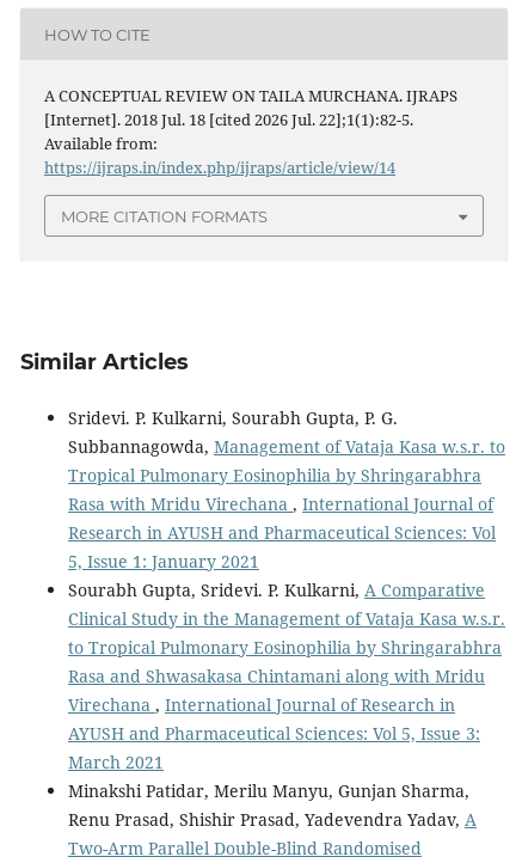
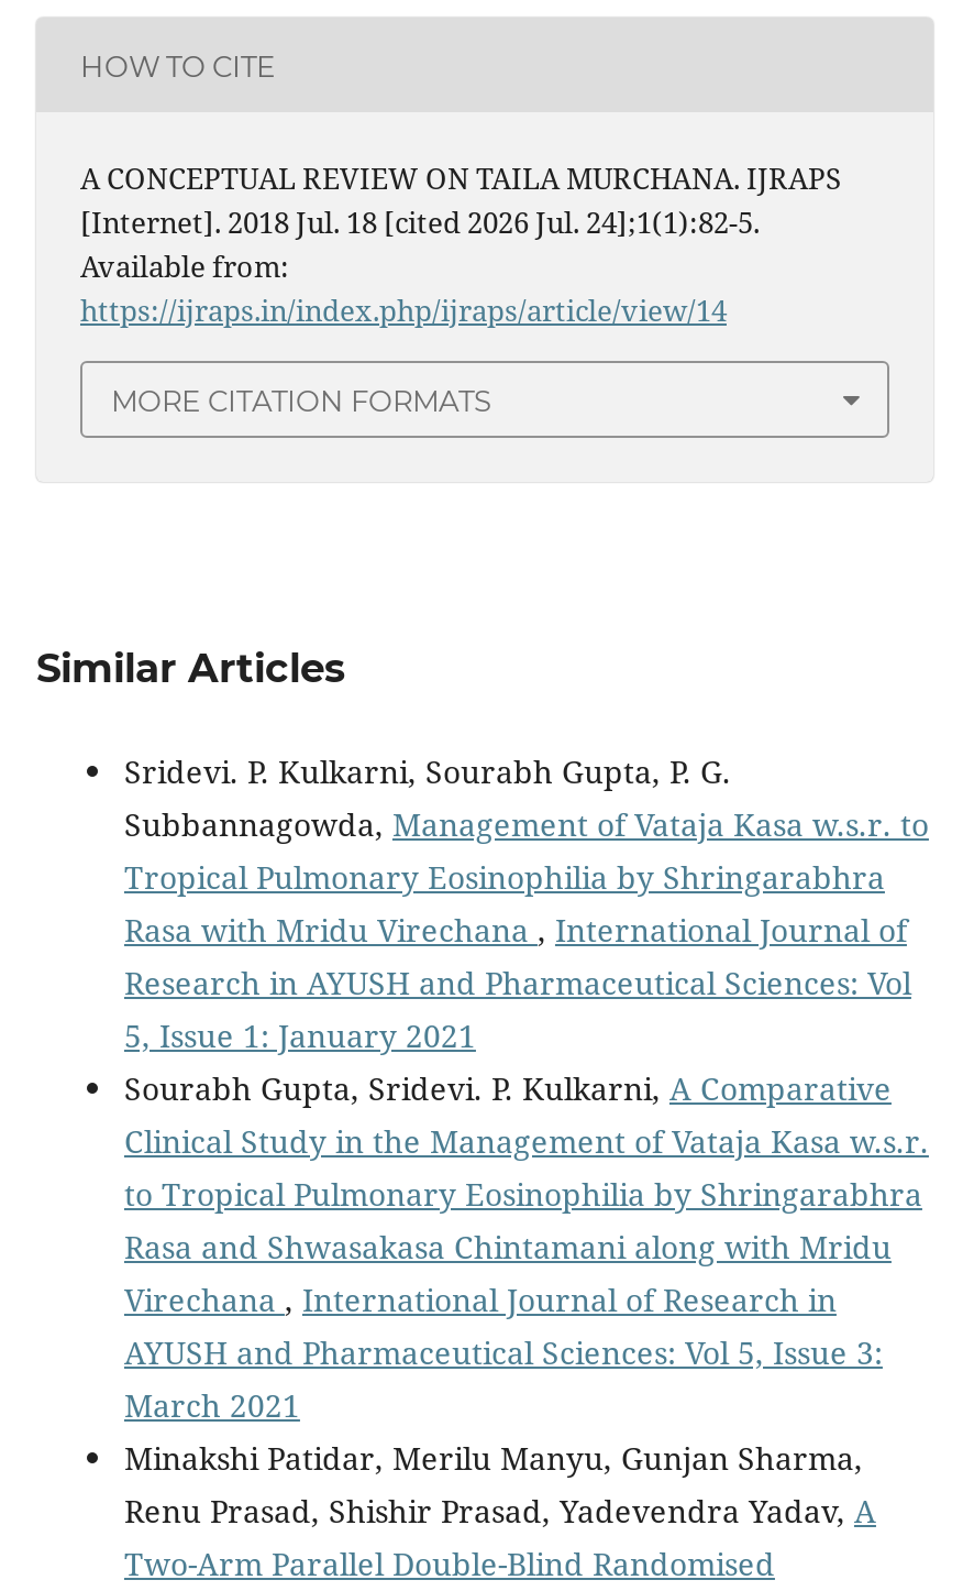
- [Internet]. 2018 Jul. 18 [cited 2026 Jul. 22];1(1):82-5.
+ [Internet]. 2018 Jul. 18 [cited 2026 Jul. 24];1(1):82-5.
